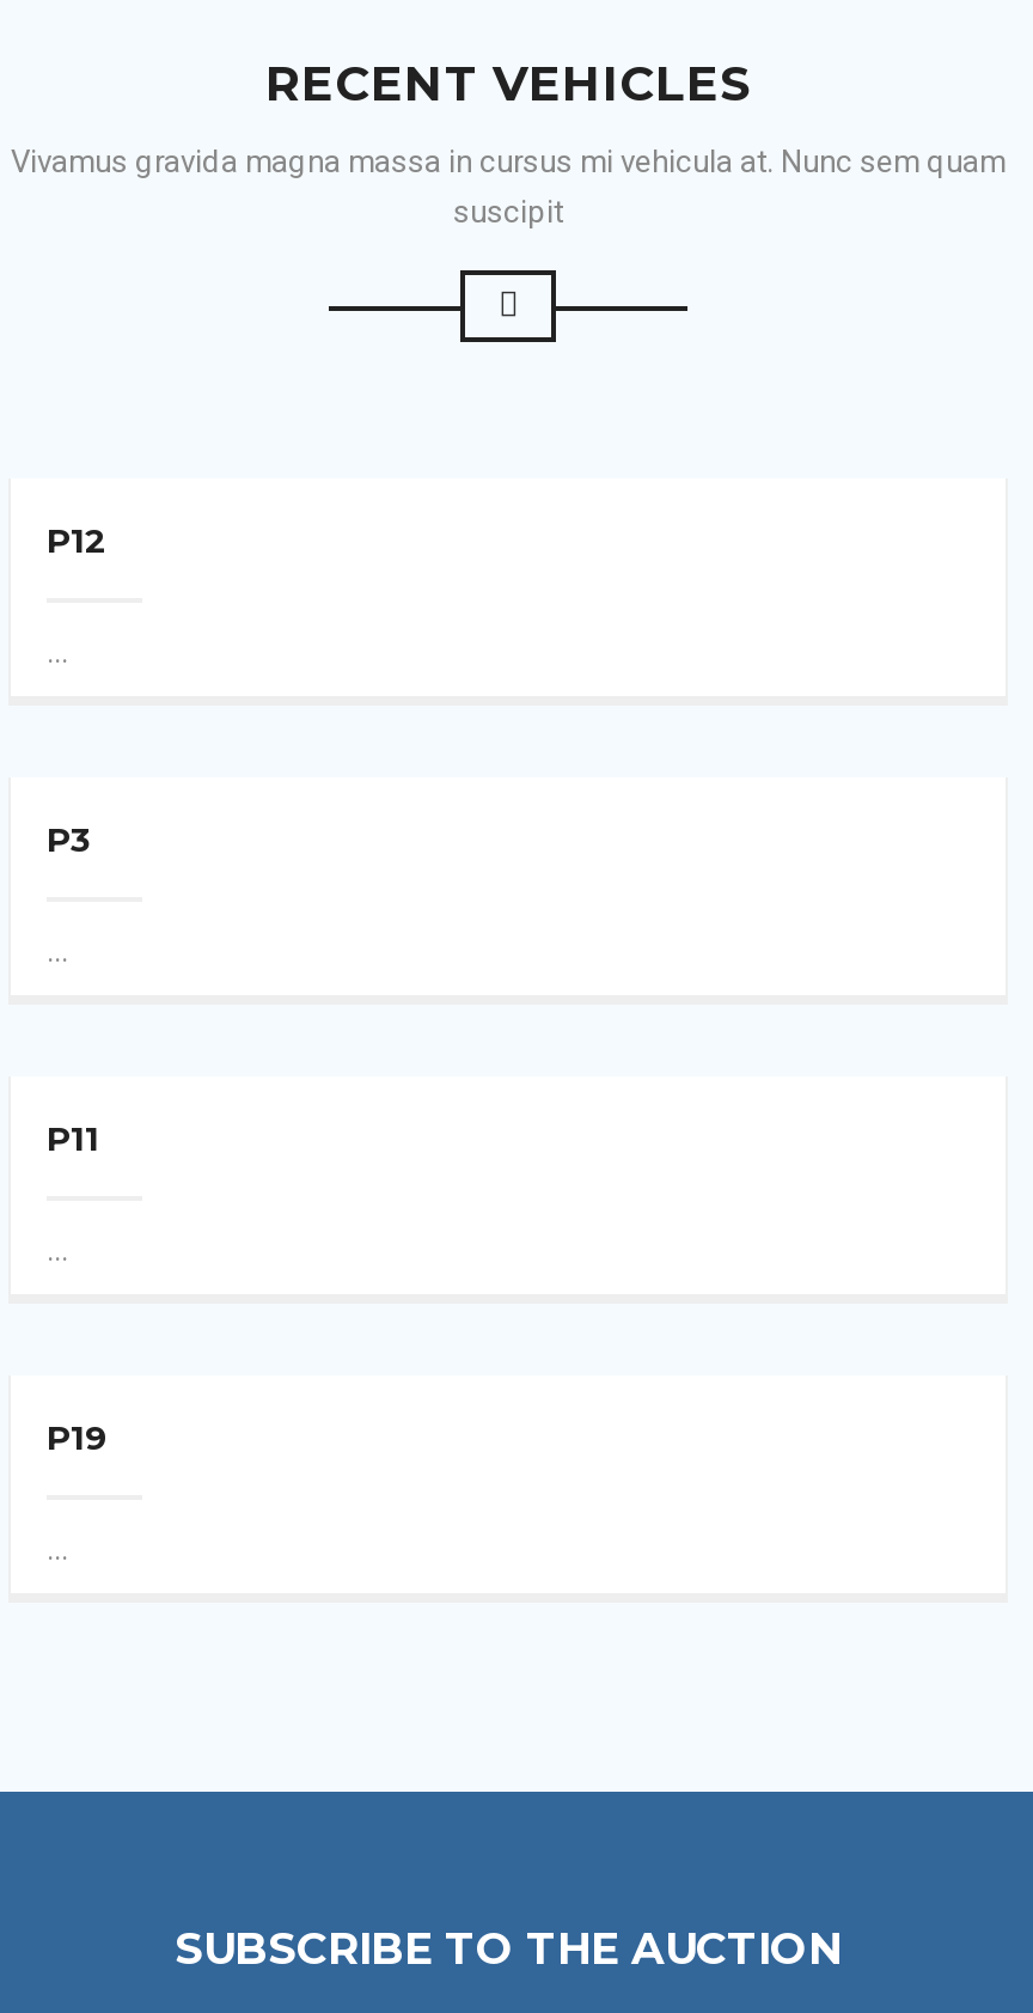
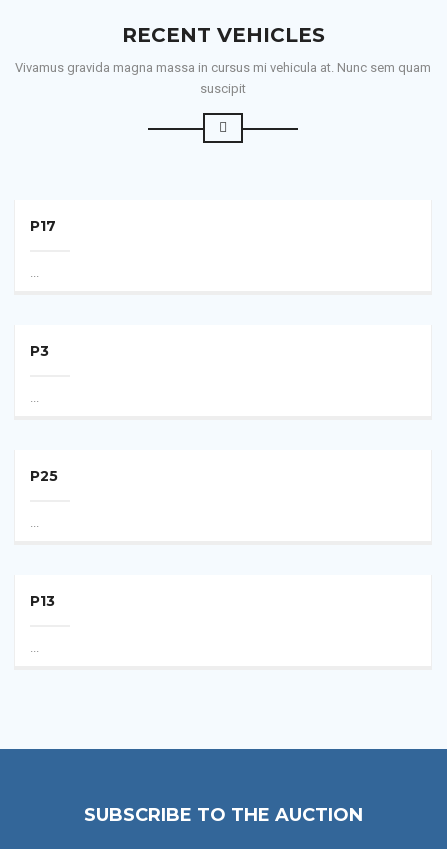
- P12
+ P17

- P11
+ P25

- P19
+ P13
